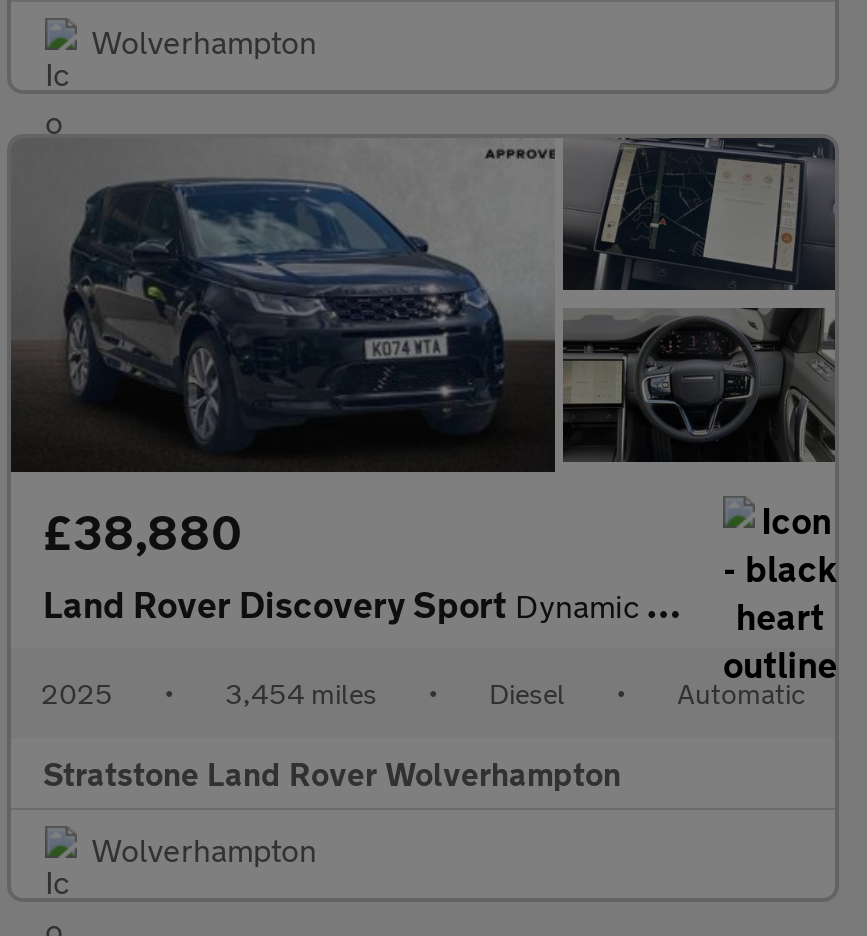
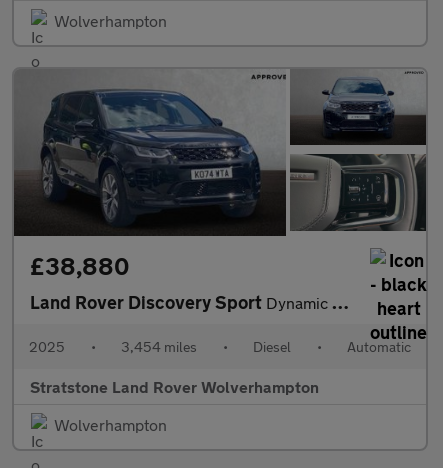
- [image]
+ [image]

- [image]
+ [image]
